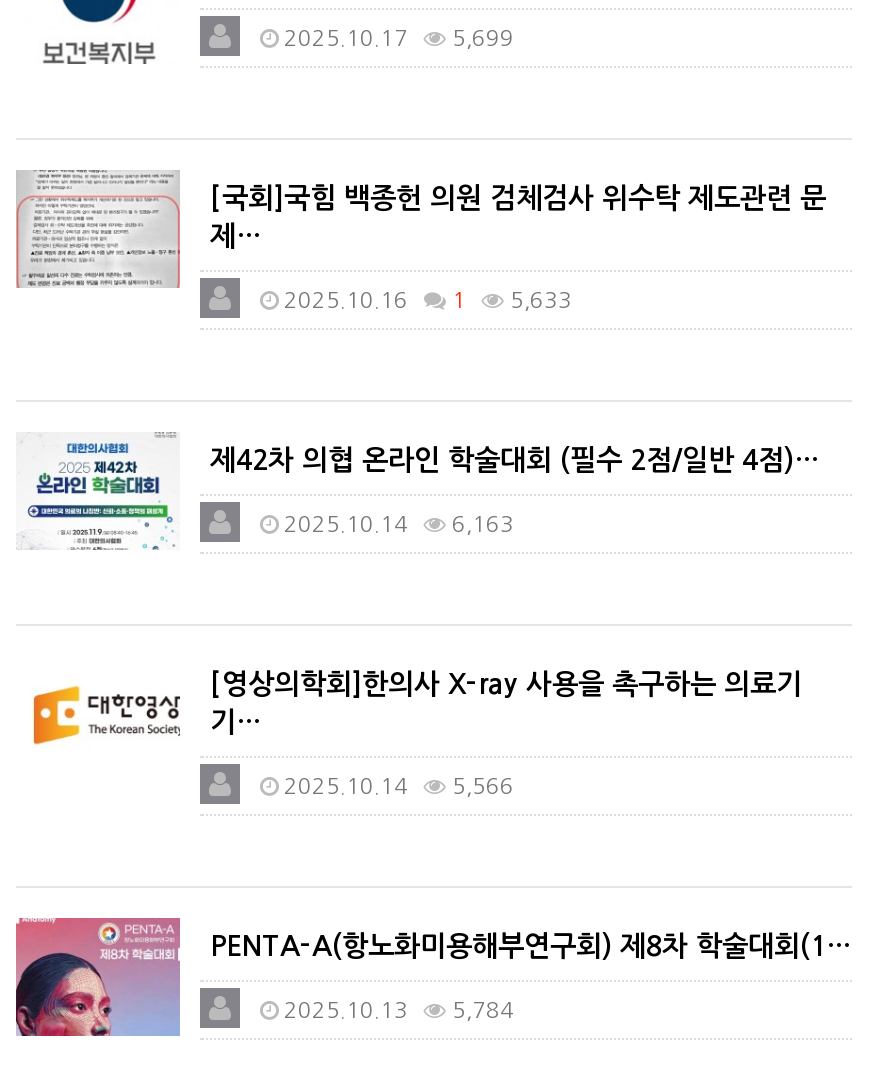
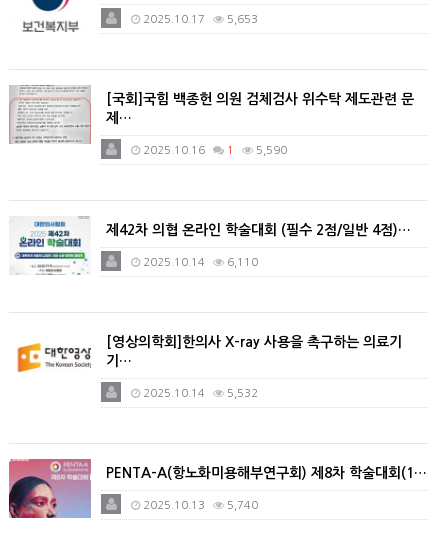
- 2025.10.17 5,699
+ 2025.10.17 5,653

- 2025.10.16 1 5,633
+ 2025.10.16 1 5,590

- 2025.10.14 6,163
+ 2025.10.14 6,110

- 2025.10.14 5,566
+ 2025.10.14 5,532

- 2025.10.13 5,784
+ 2025.10.13 5,740
